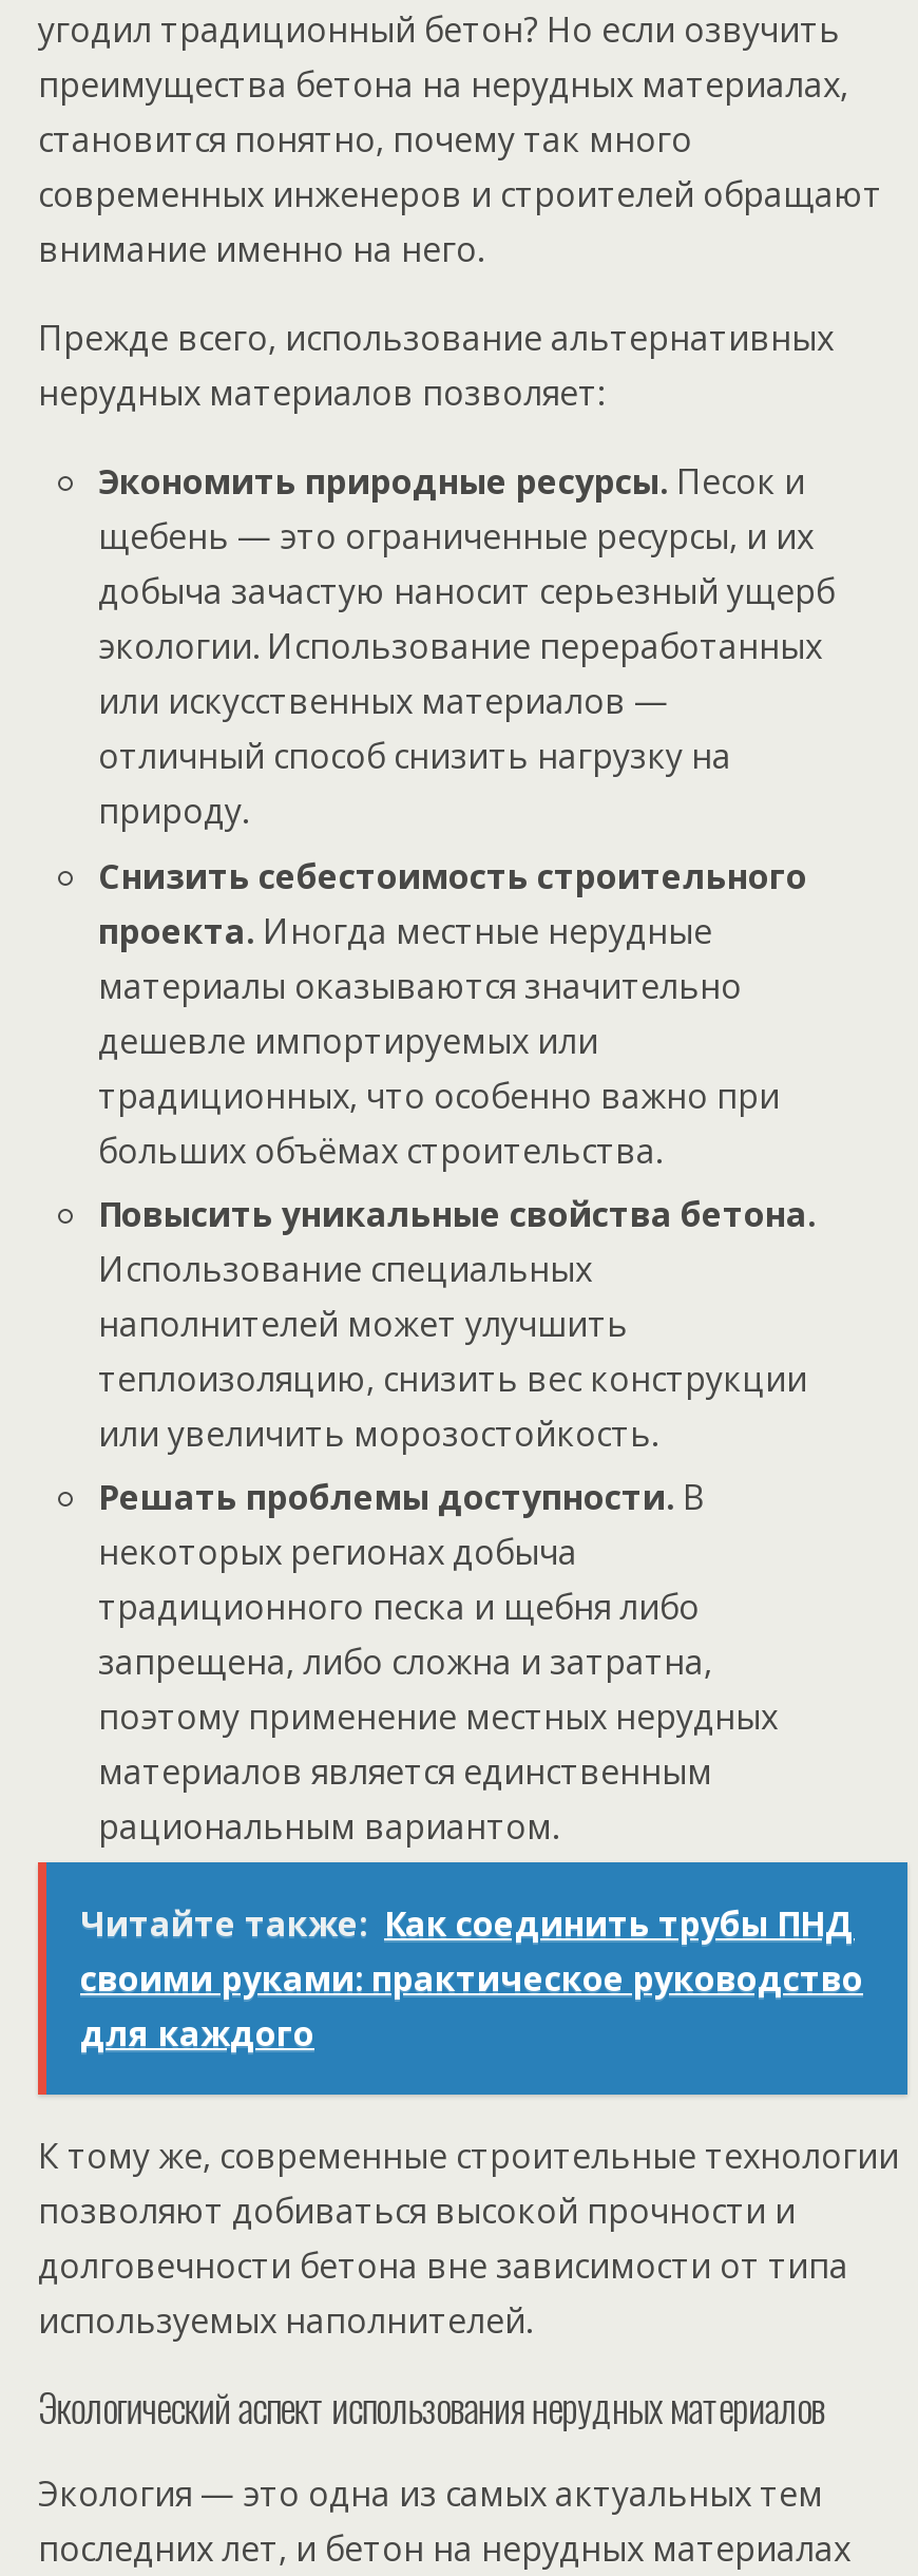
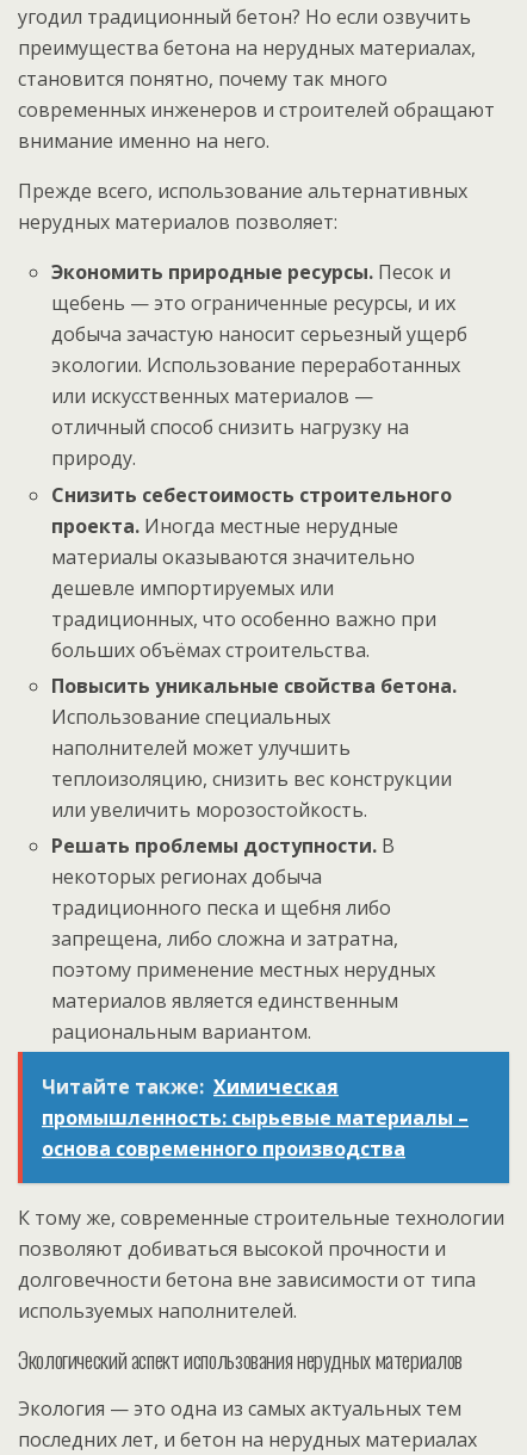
- Читайте также: Как соединить трубы ПНД
- своими руками: практическое руководство
- для каждого
+ Читайте также: Химическая
+ промышленность: сырьевые материалы –
+ основа современного производства
